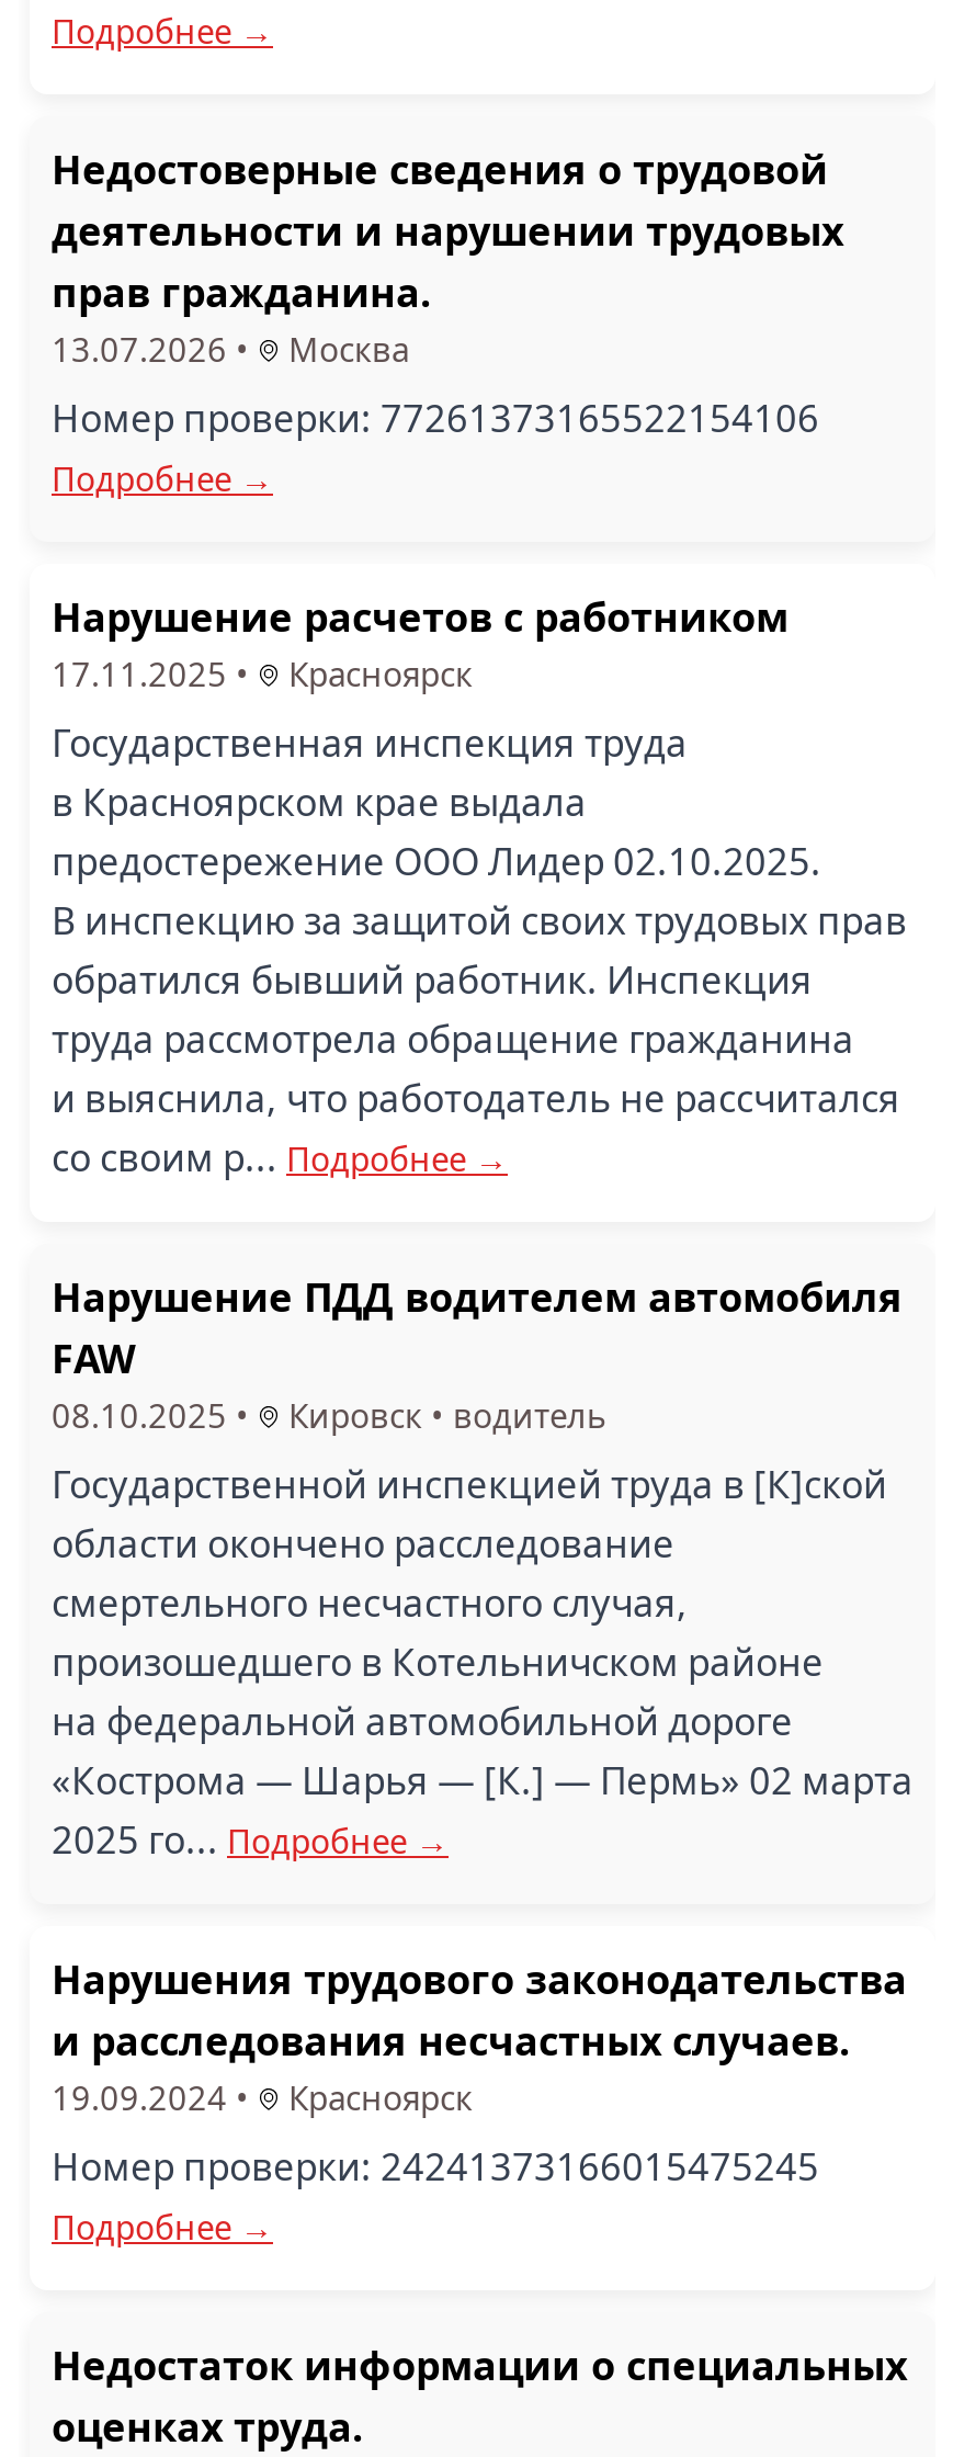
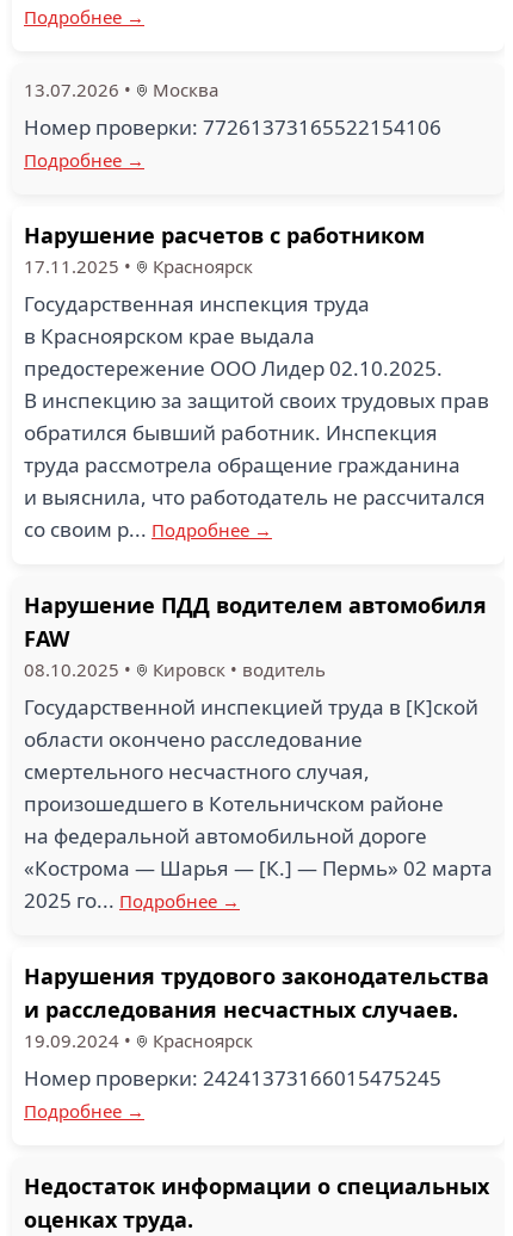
- Недостоверные сведения о трудовой
- деятельности и нарушении трудовых
- прав гражданина.
